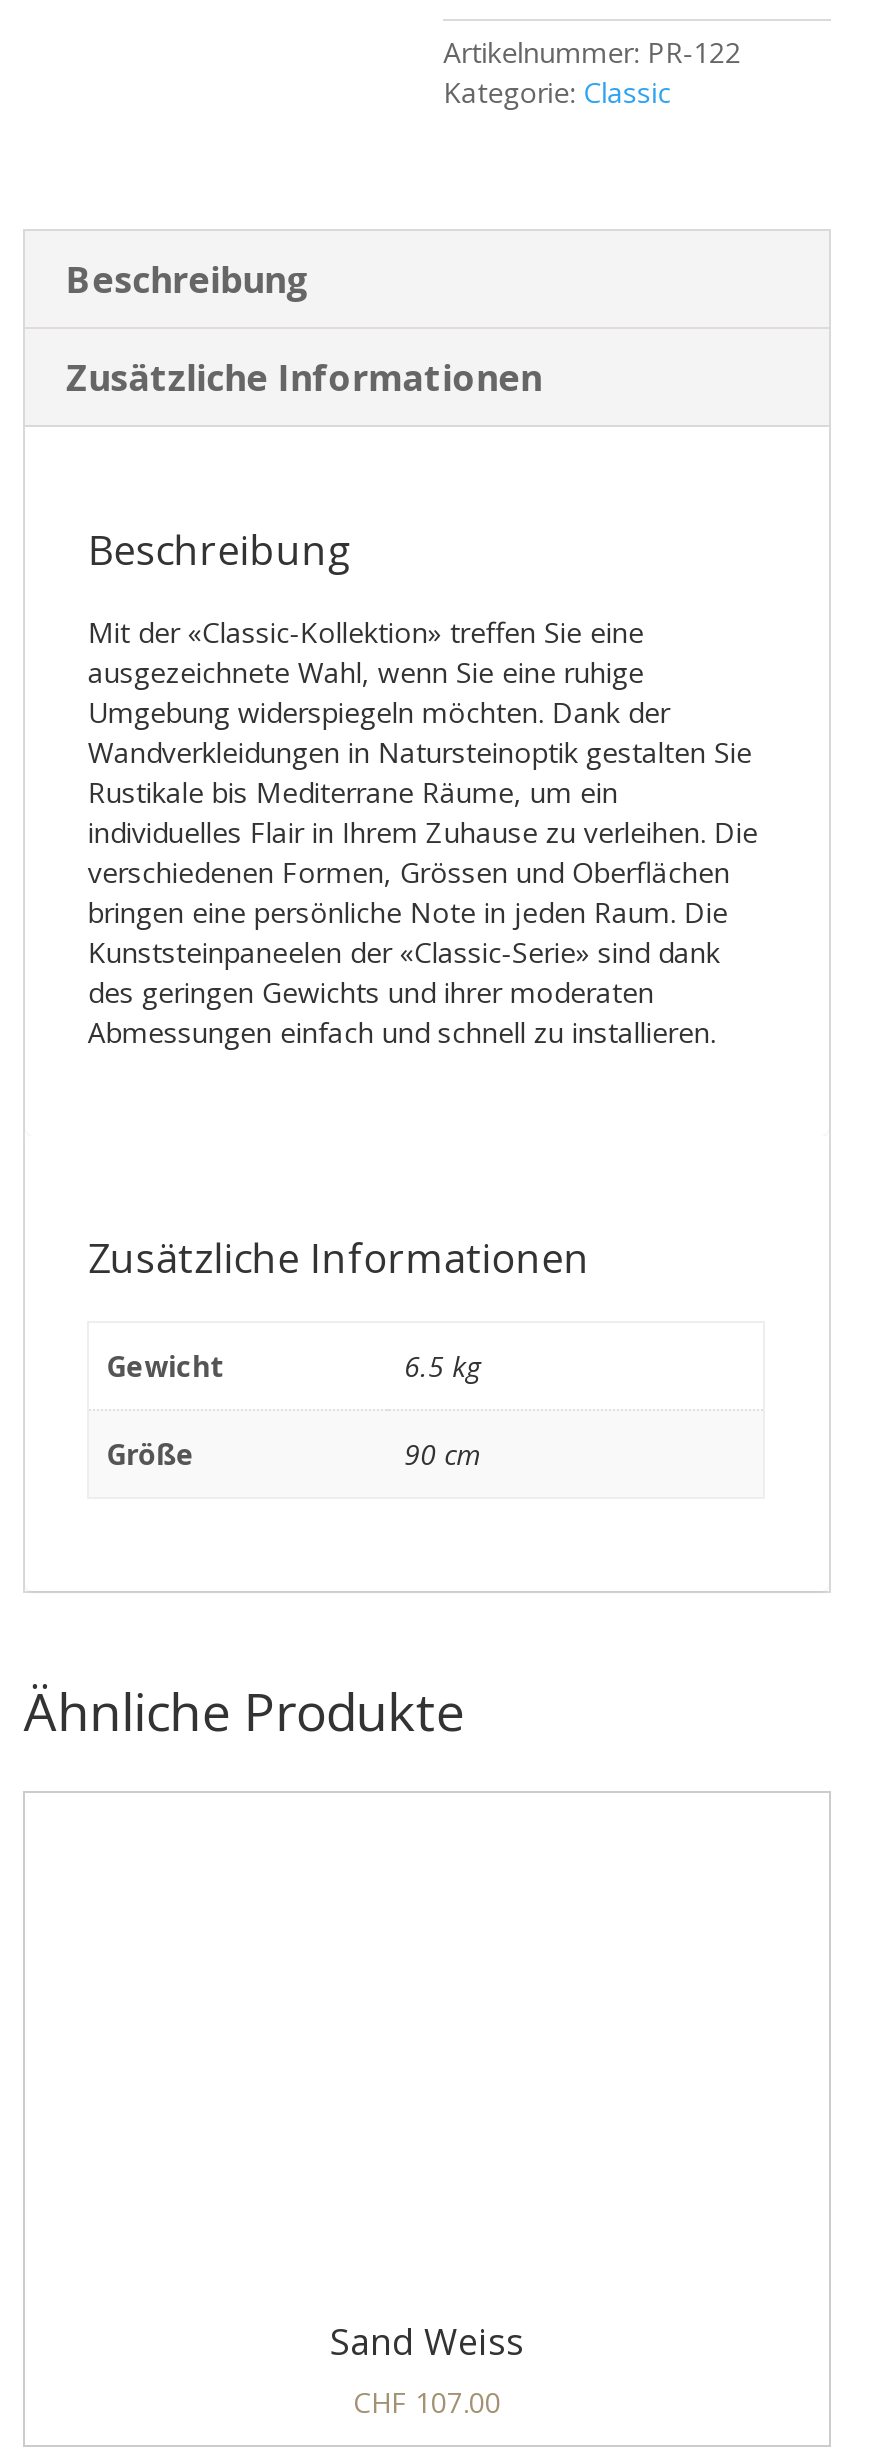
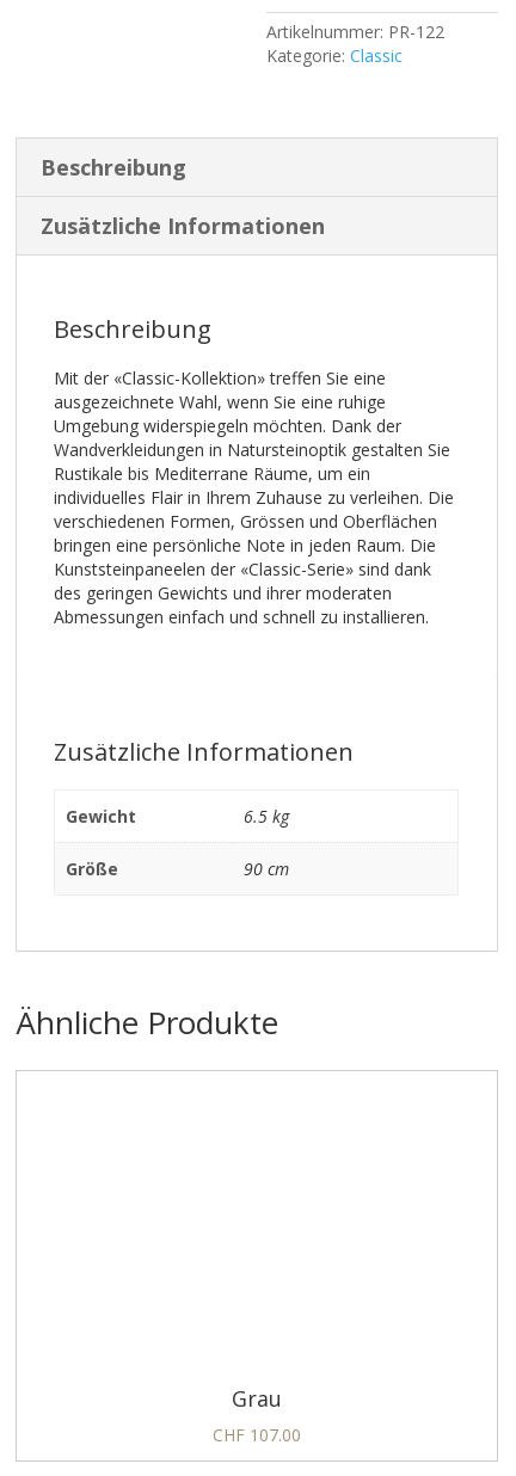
- Sand Weiss
+ Grau
